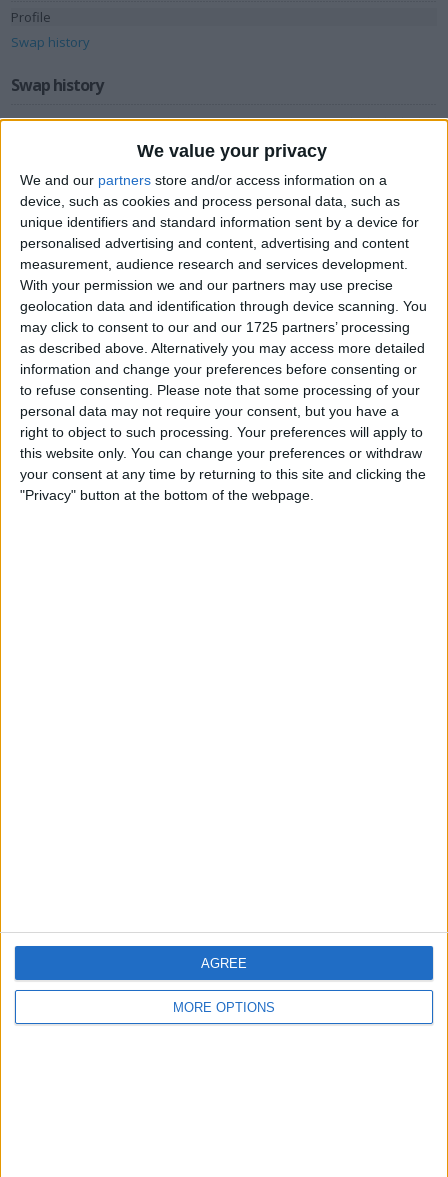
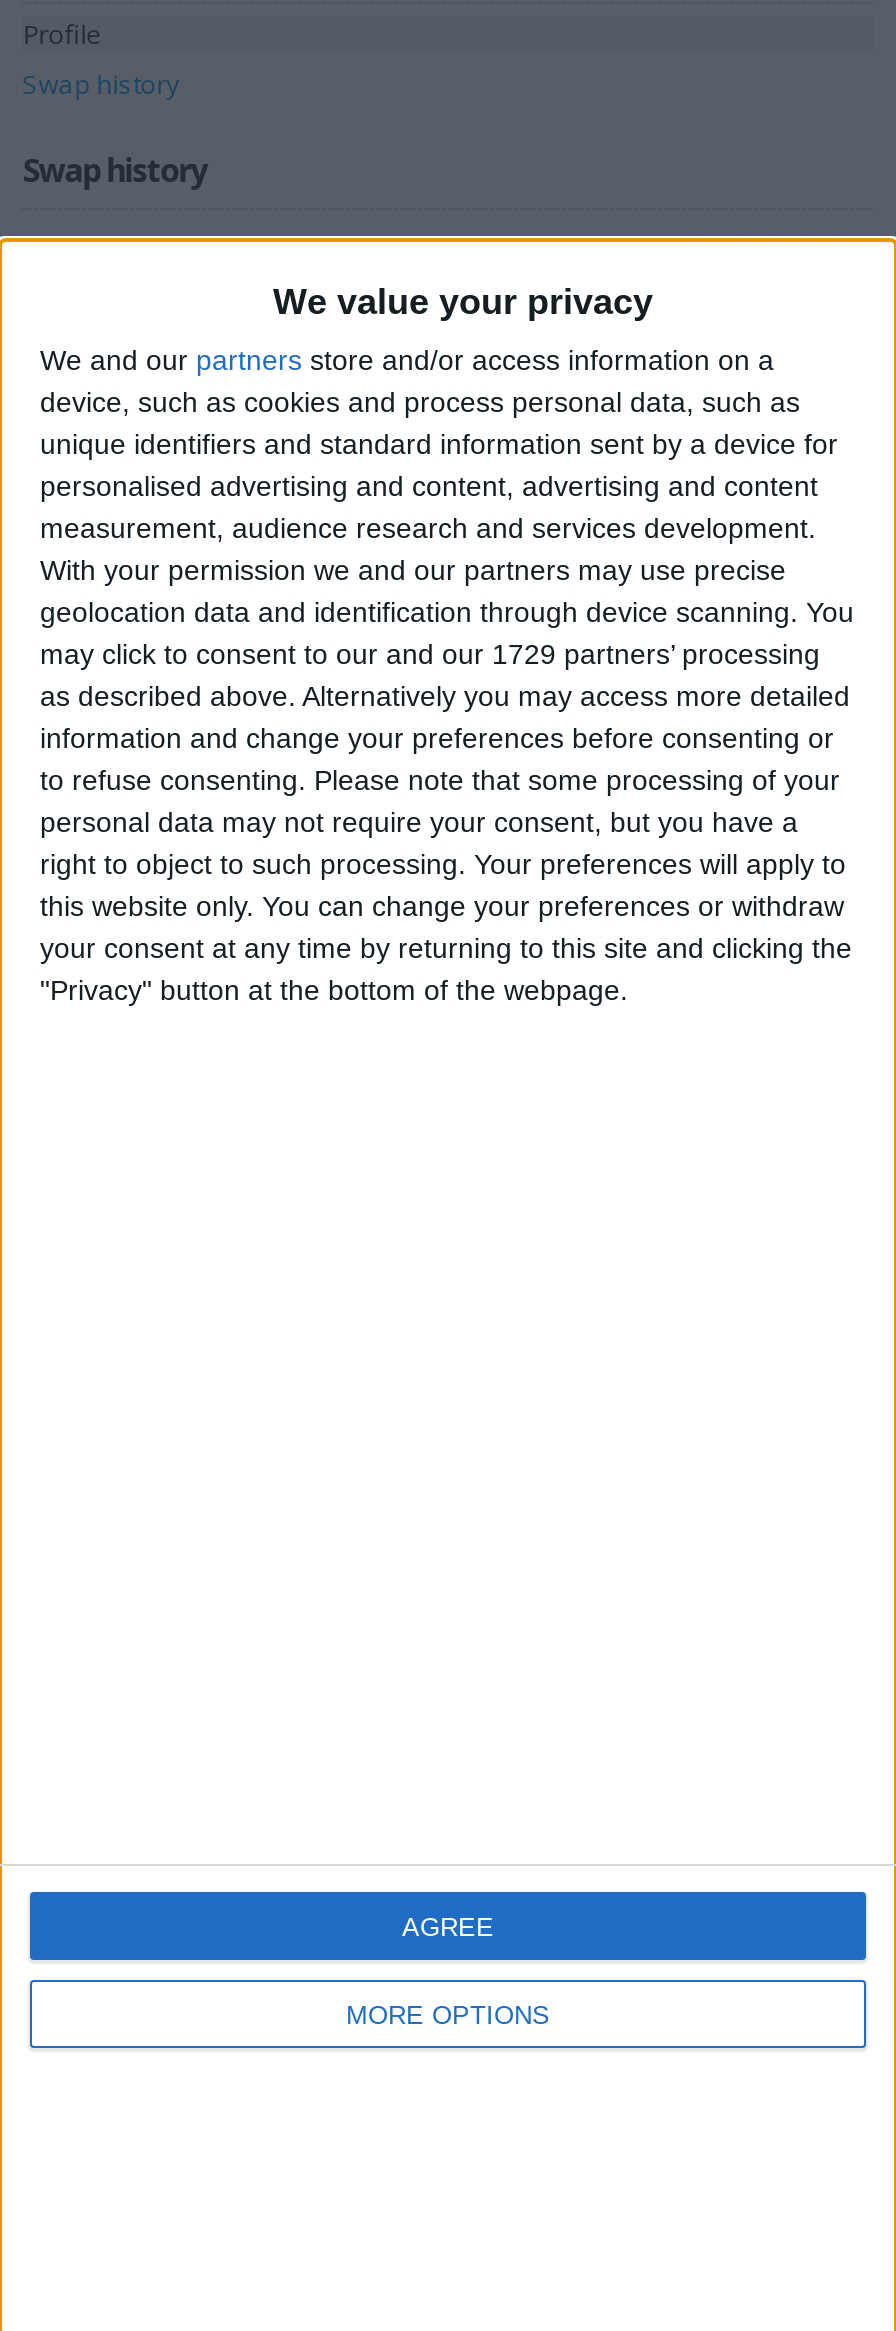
- may click to consent to our and our 1725 partners’ processing
+ may click to consent to our and our 1729 partners’ processing
